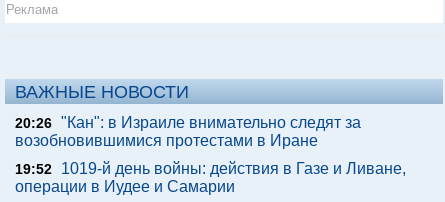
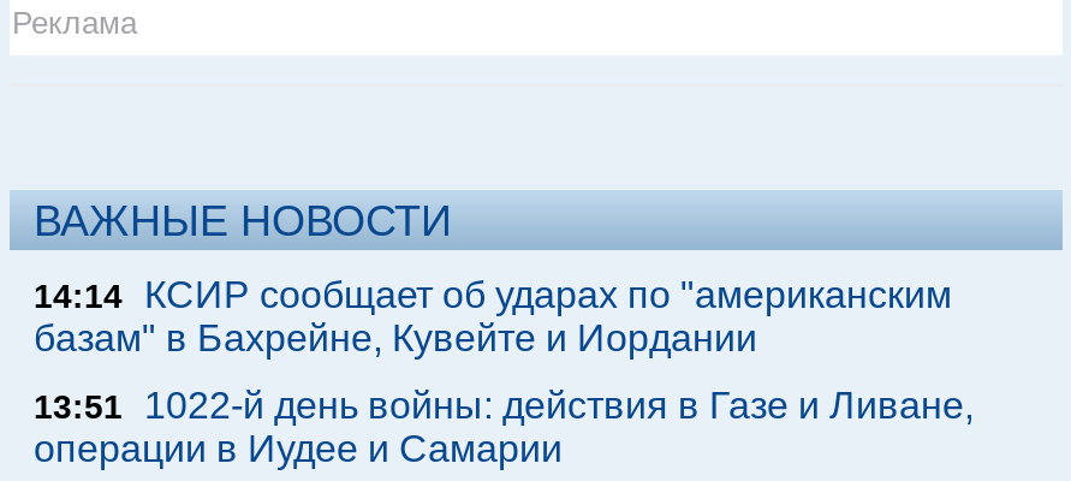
- 20:26 "Кан": в Израиле внимательно следят за
- возобновившимися протестами в Иране
+ 14:14 КСИР сообщает об ударах по "американским
+ базам" в Бахрейне, Кувейте и Иордании

- 19:52 1019-й день войны: действия в Газе и Ливане,
+ 13:51 1022-й день войны: действия в Газе и Ливане,
